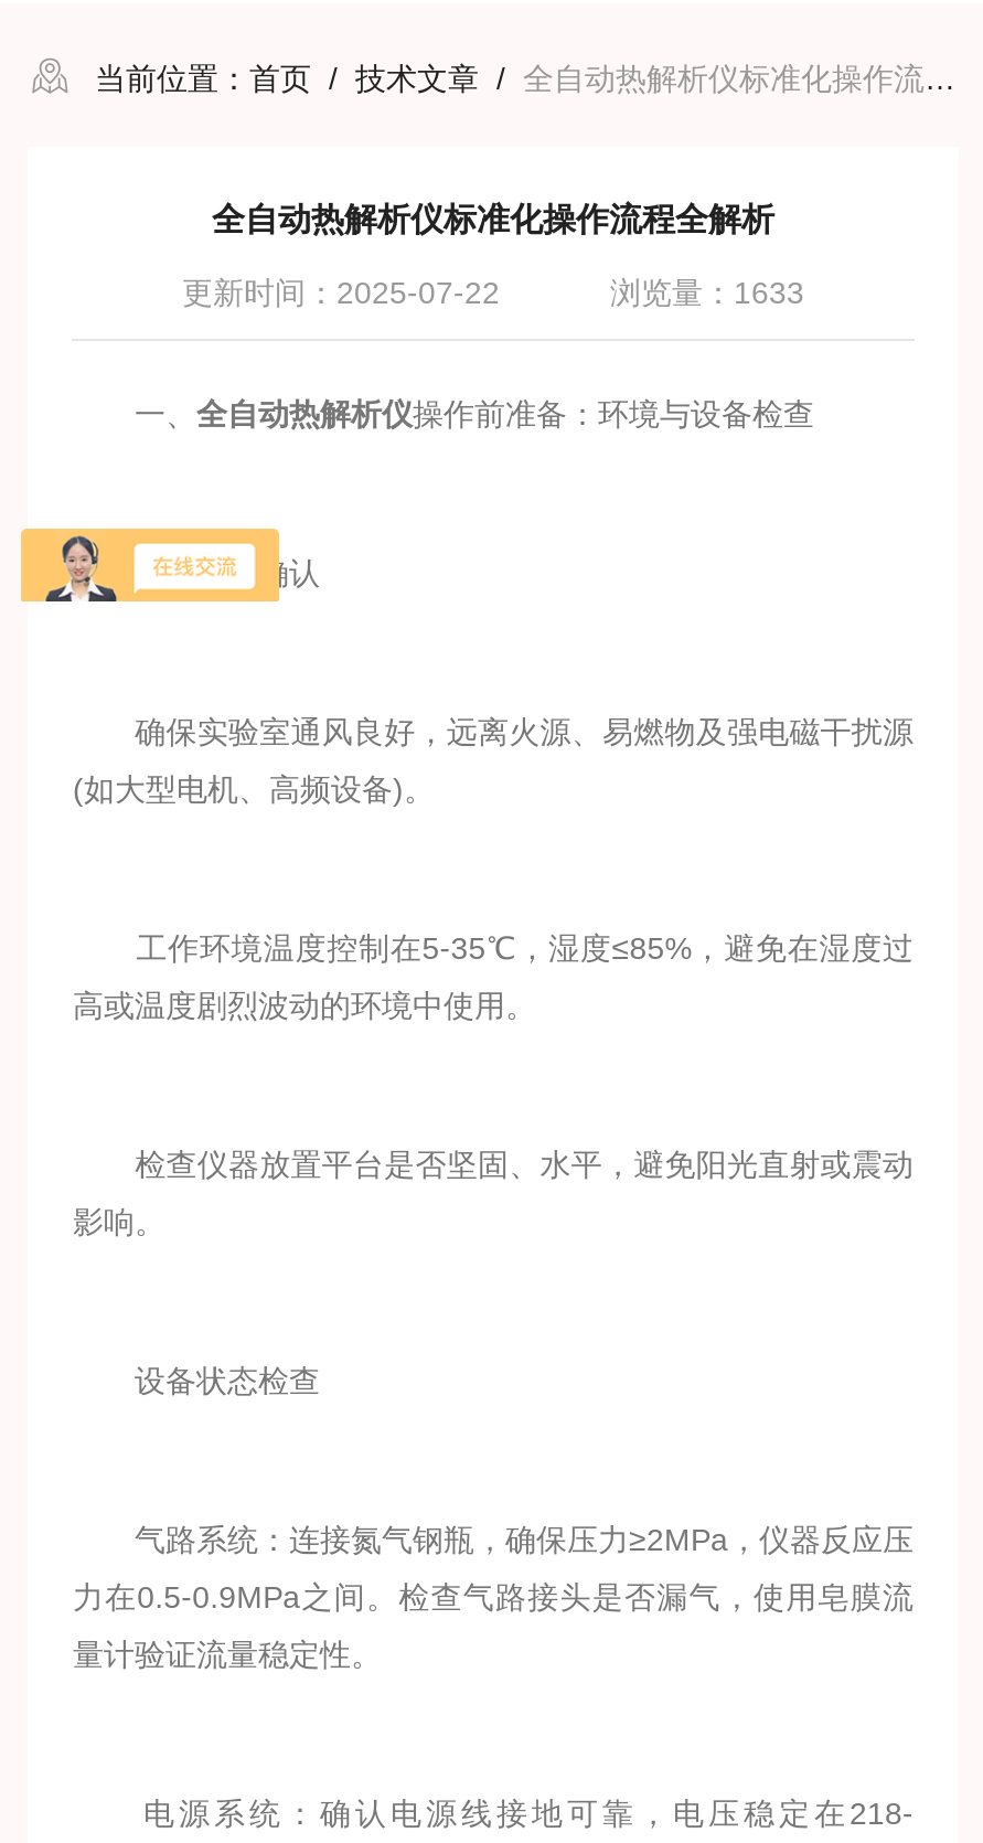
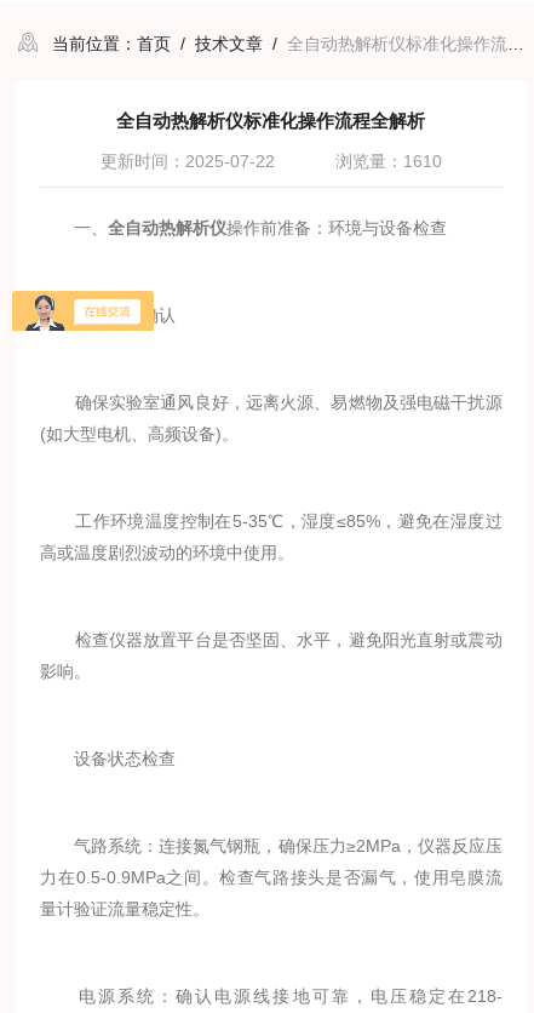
- 浏览量：1633
+ 浏览量：1610
